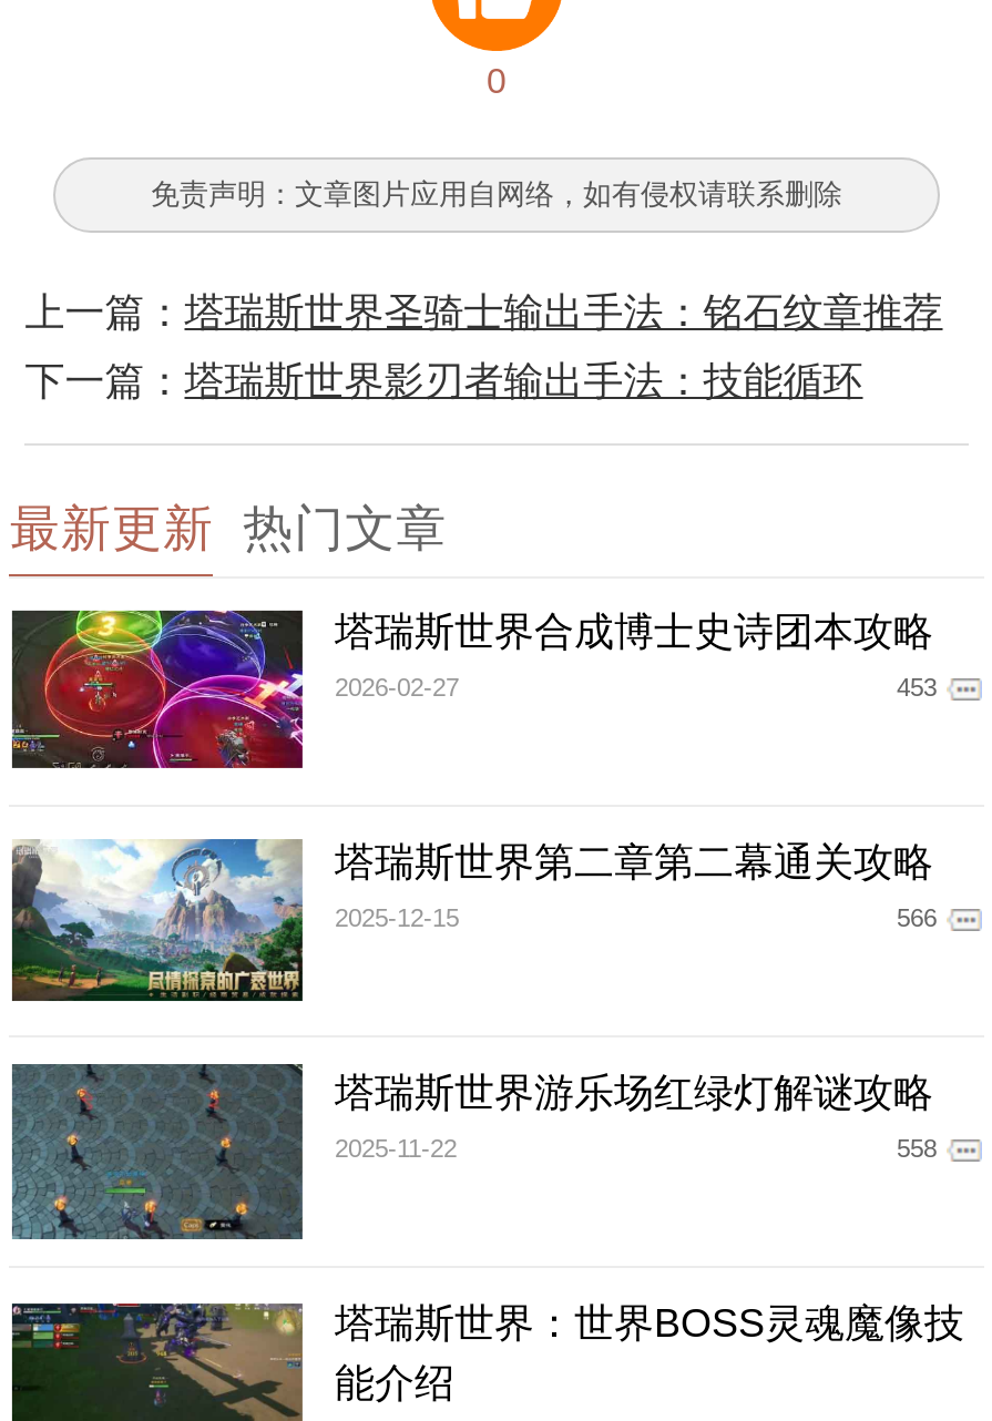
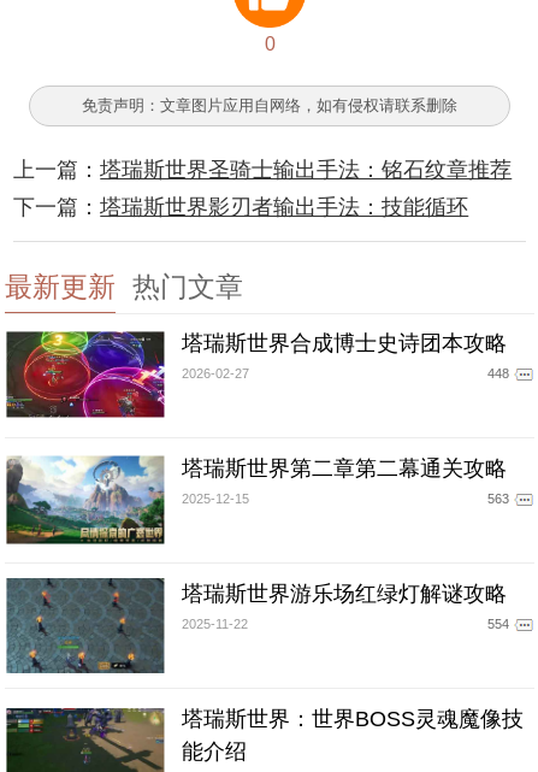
- 453
+ 448

- 566
+ 563

- 558
+ 554
